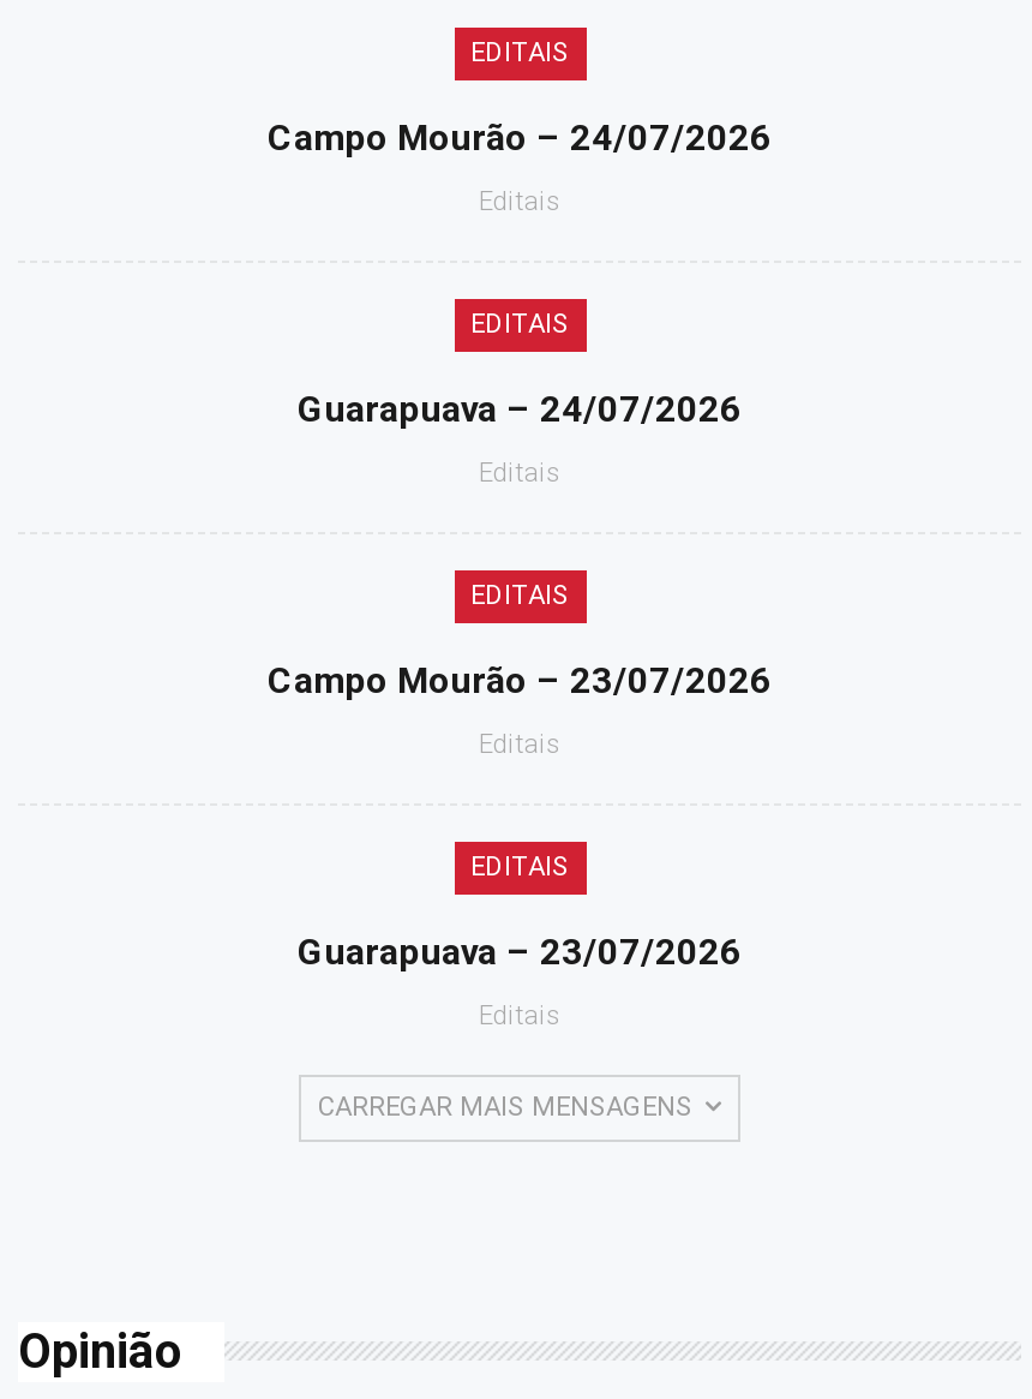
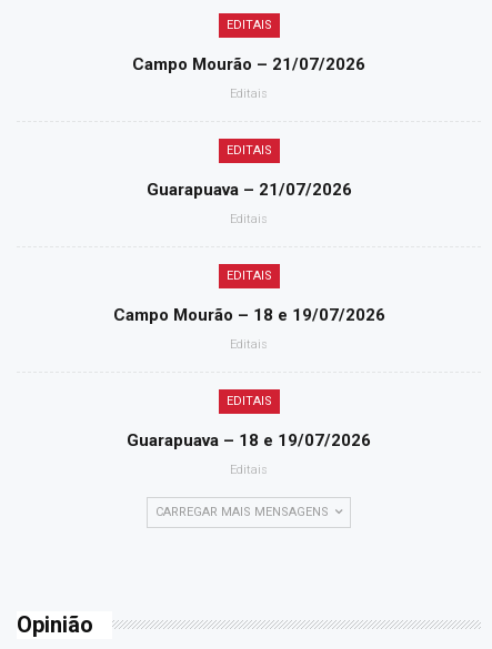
- Campo Mourão – 24/07/2026
+ Campo Mourão – 21/07/2026

- Guarapuava – 24/07/2026
+ Guarapuava – 21/07/2026

- Campo Mourão – 23/07/2026
+ Campo Mourão – 18 e 19/07/2026

- Guarapuava – 23/07/2026
+ Guarapuava – 18 e 19/07/2026
